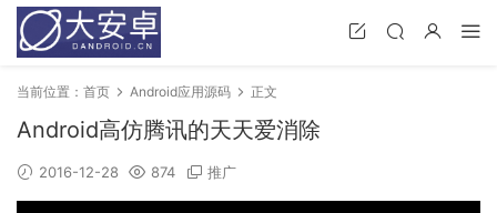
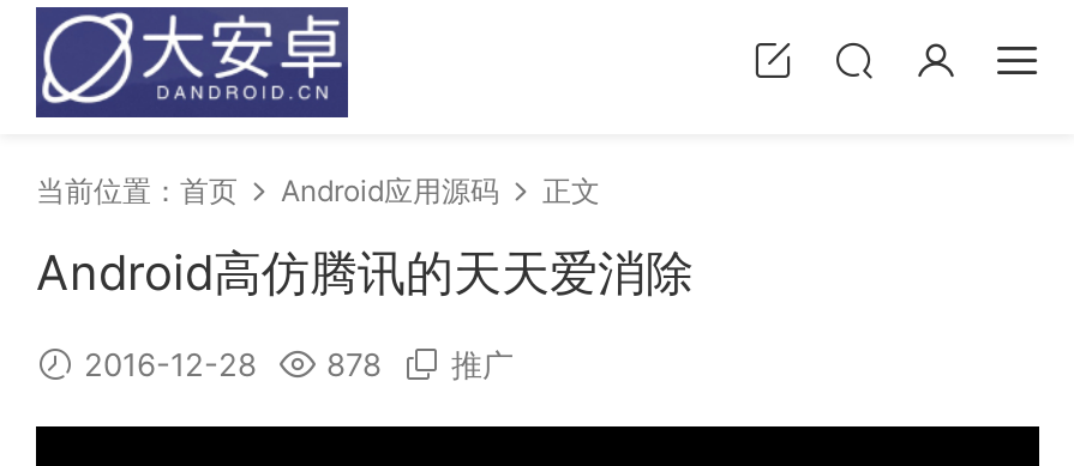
- 2016-12-28 874 推广
+ 2016-12-28 878 推广
